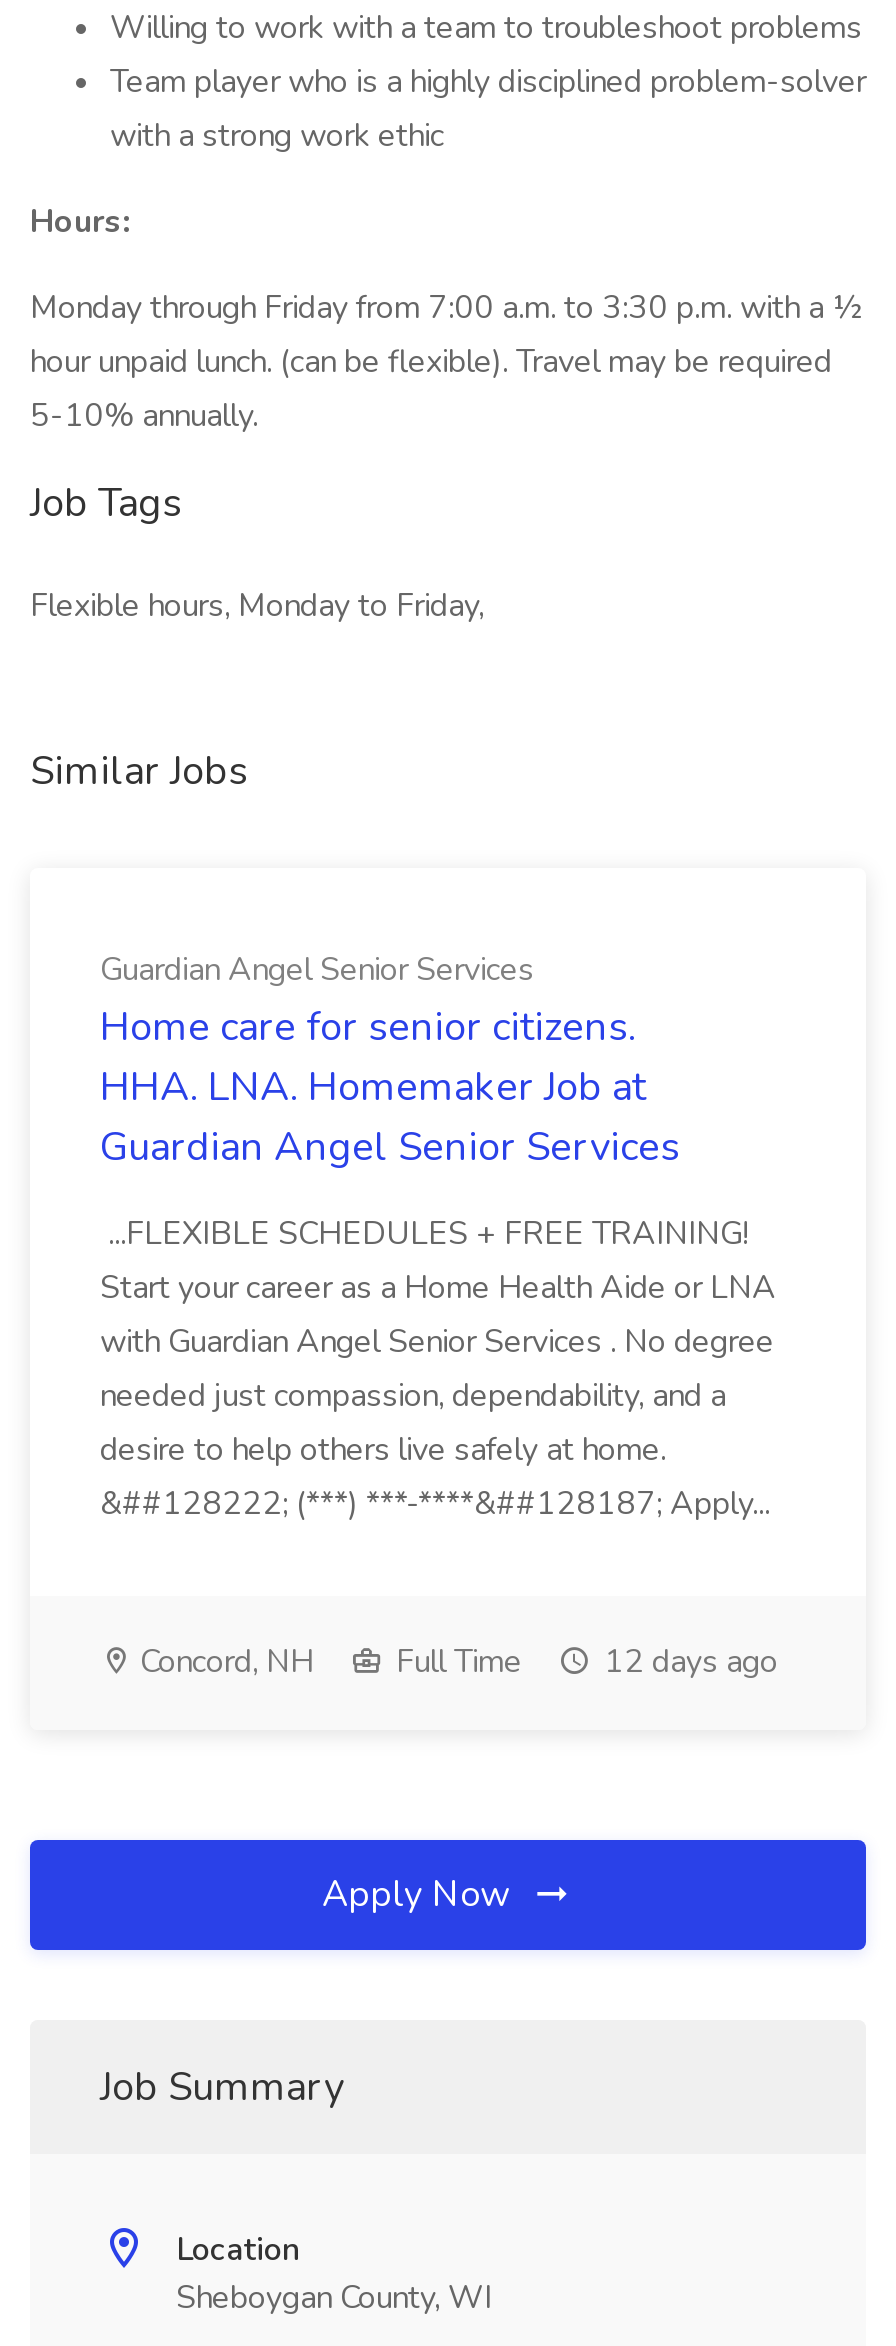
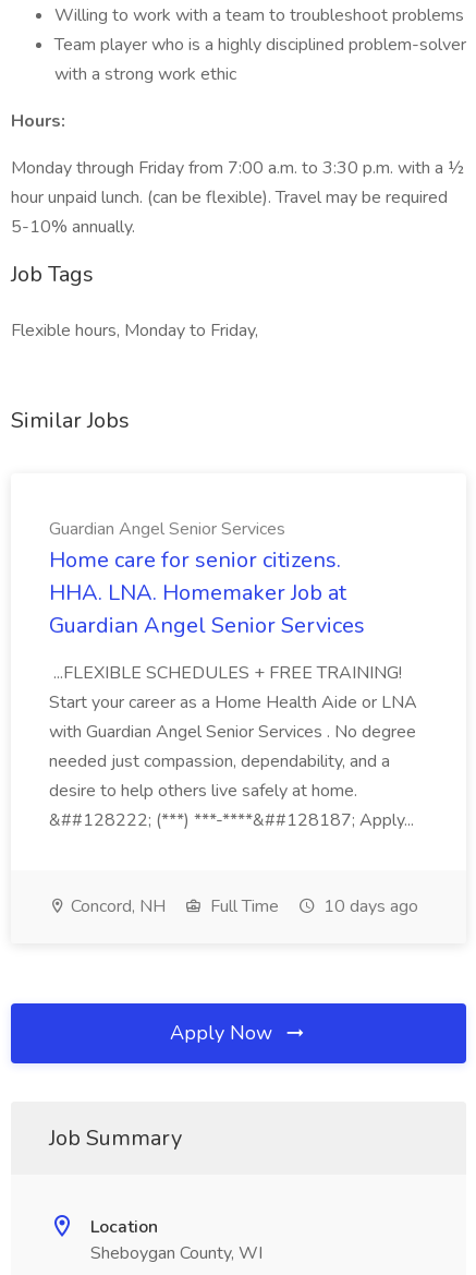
- Concord, NH Full Time 12 days ago
+ Concord, NH Full Time 10 days ago
